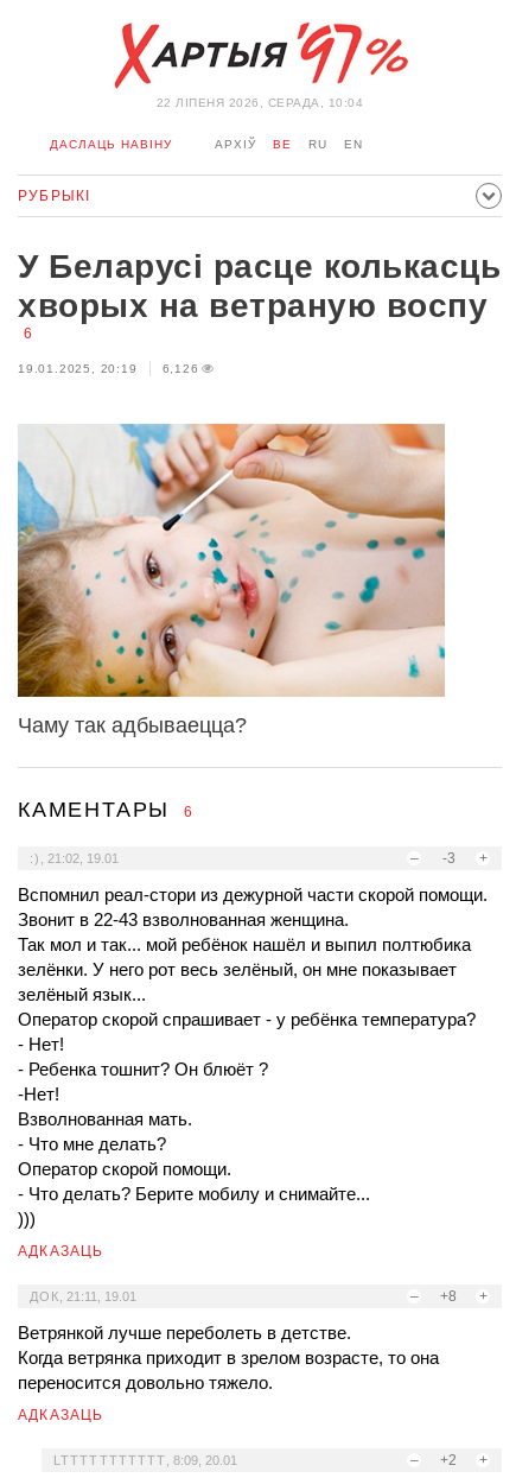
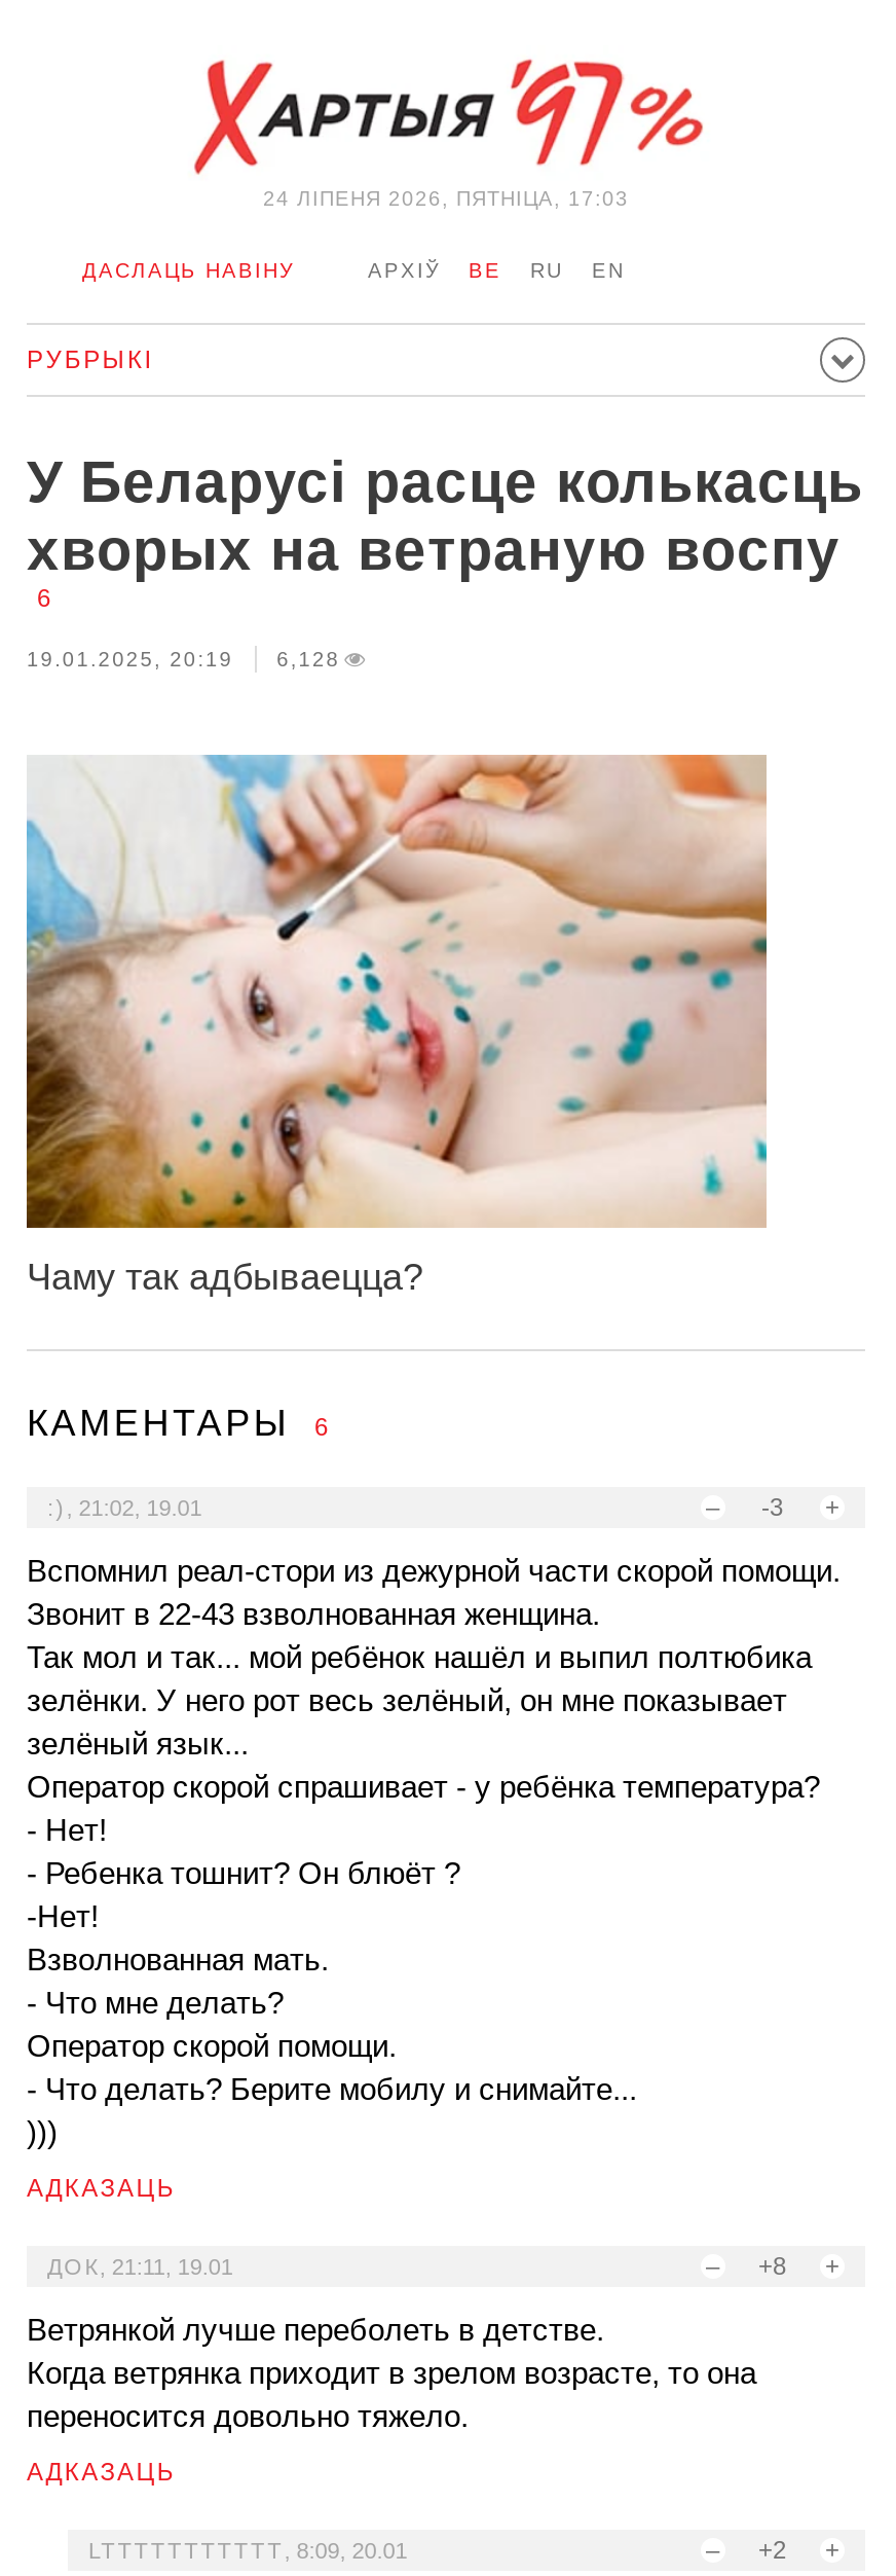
- 22 ЛIПЕНЯ 2026, СЕРАДА, 10:04
+ 24 ЛIПЕНЯ 2026, ПЯТНІЦА, 17:03

- 19.01.2025, 20:19 6,126
+ 19.01.2025, 20:19 6,128
